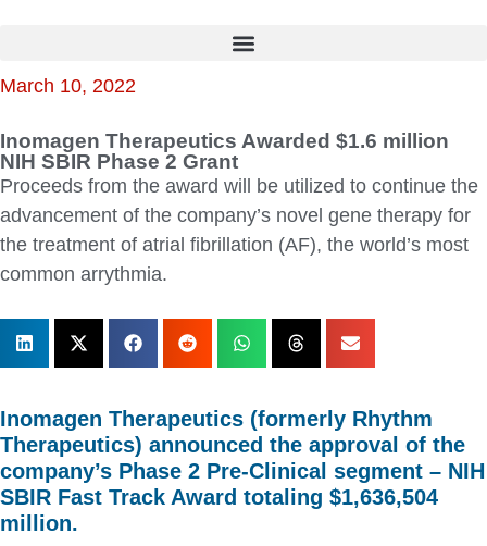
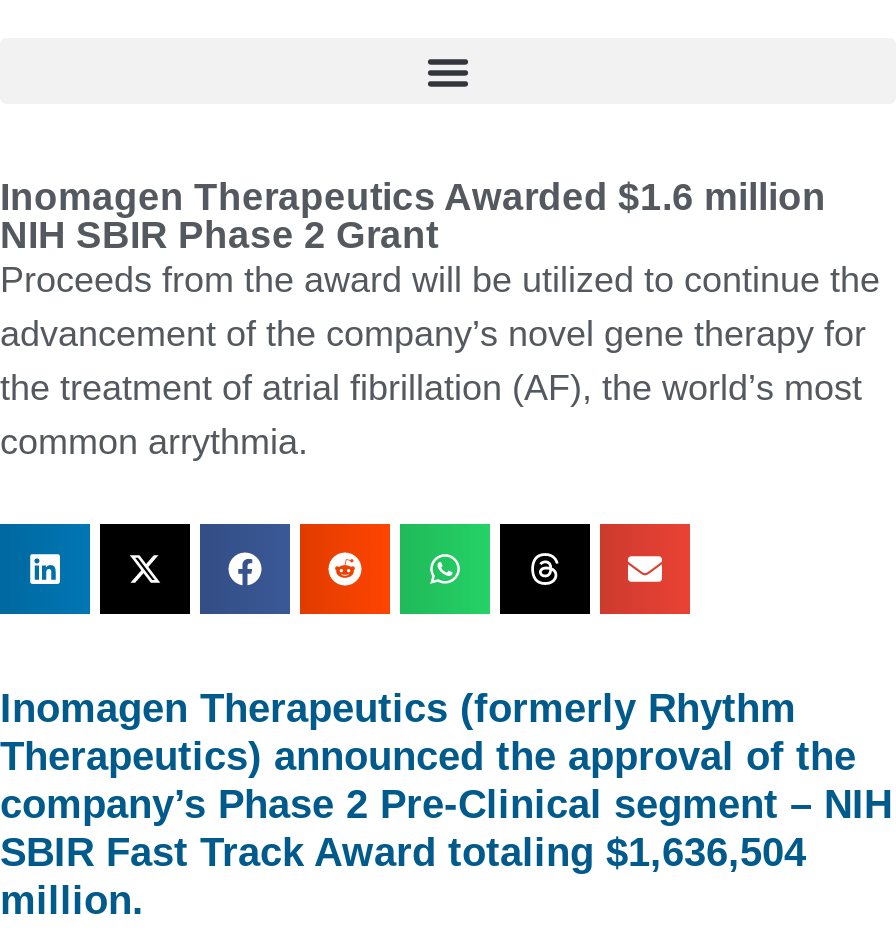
- March 10, 2022
